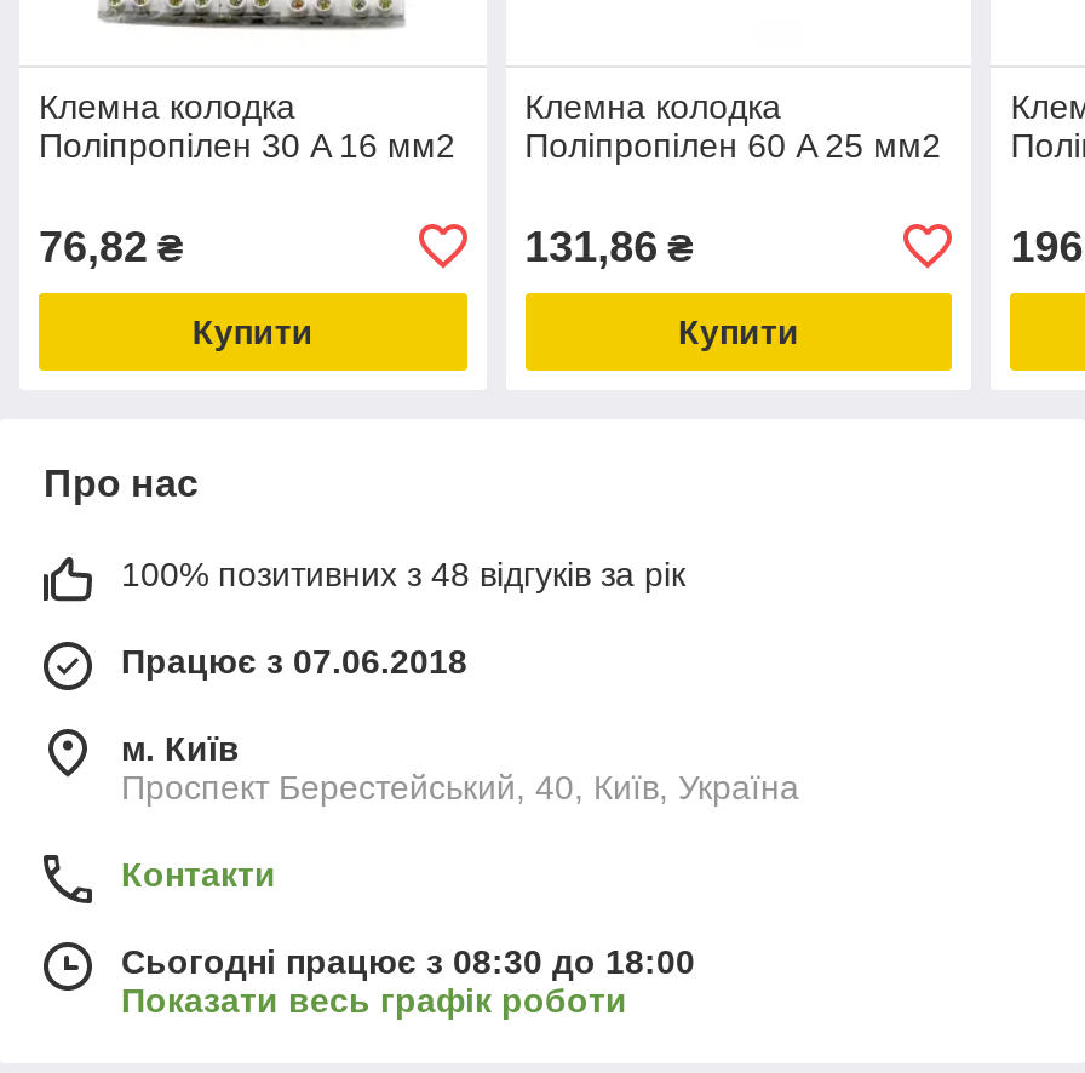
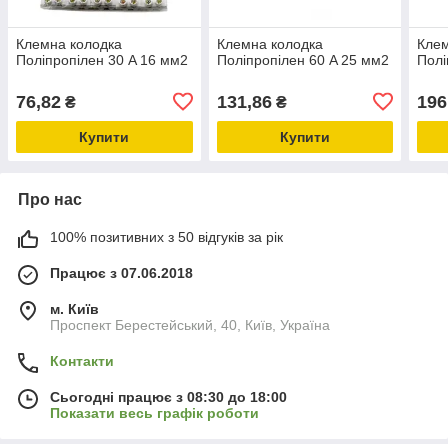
- 100% позитивних з 48 відгуків за рік
+ 100% позитивних з 50 відгуків за рік
